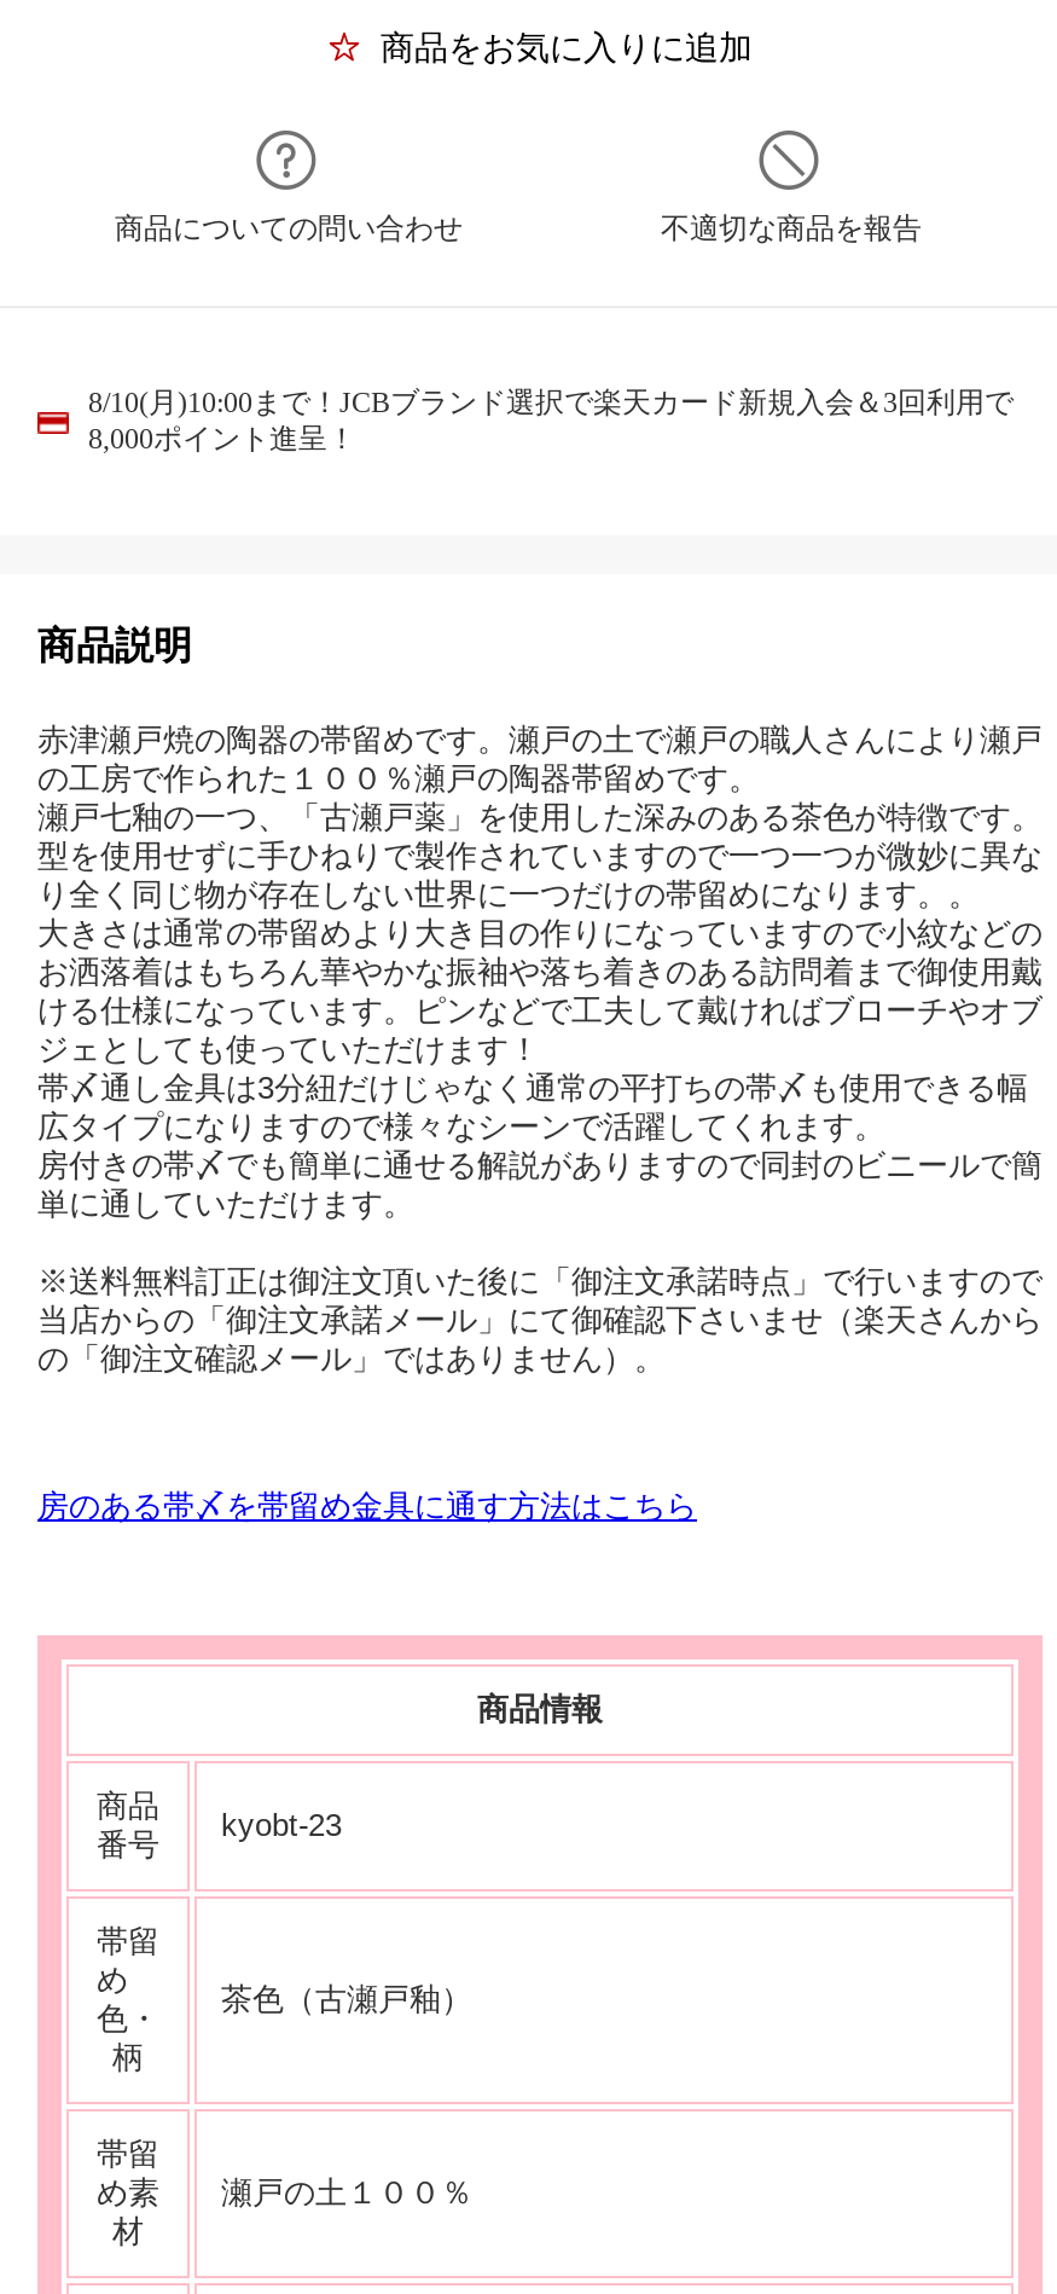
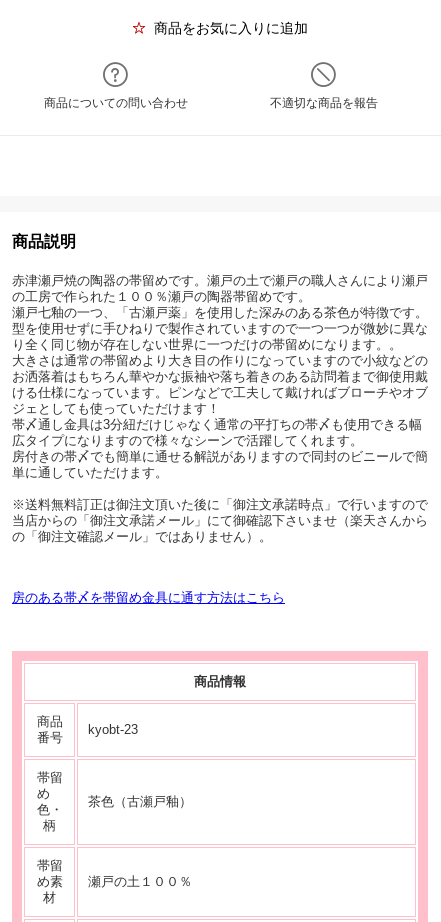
- 8/10(月)10:00まで！JCBブランド選択で楽天カード新規入会＆3回利用で
- 8,000ポイント進呈！
